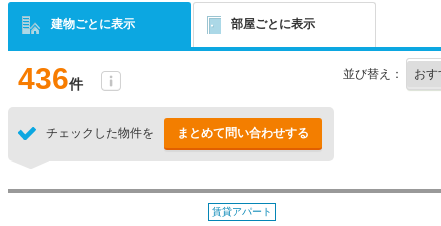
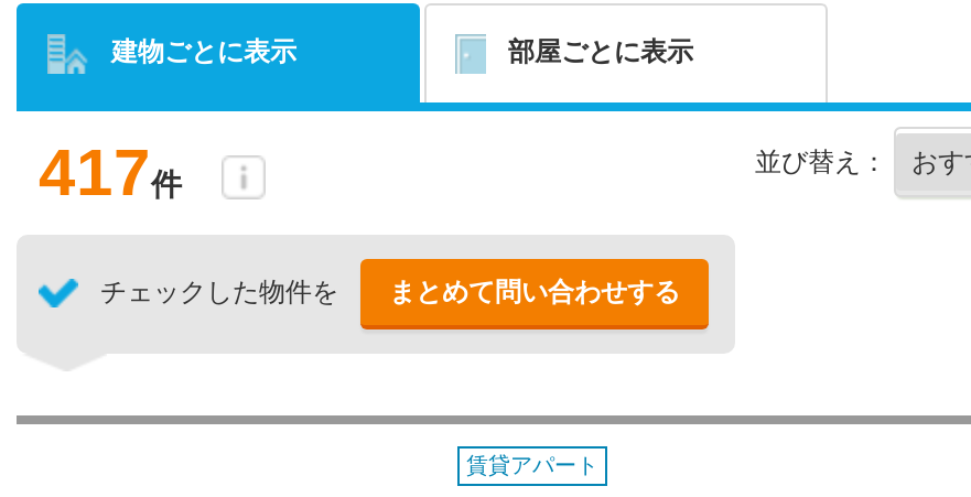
- 436件
+ 417件
